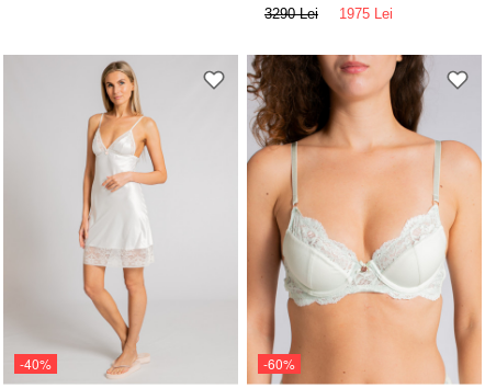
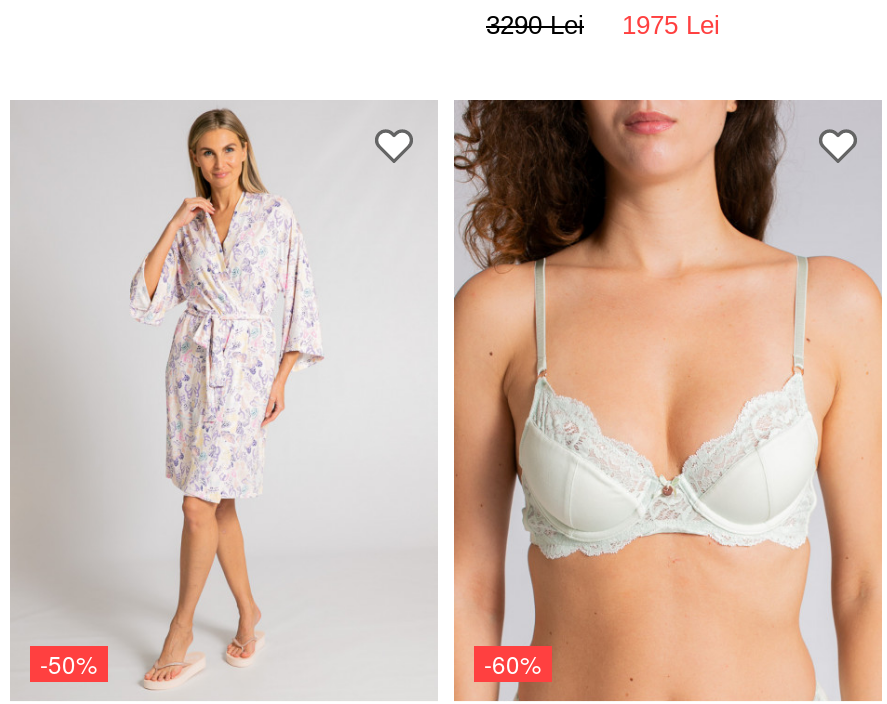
- [image]
- -40%
+ [image]
+ -50%
